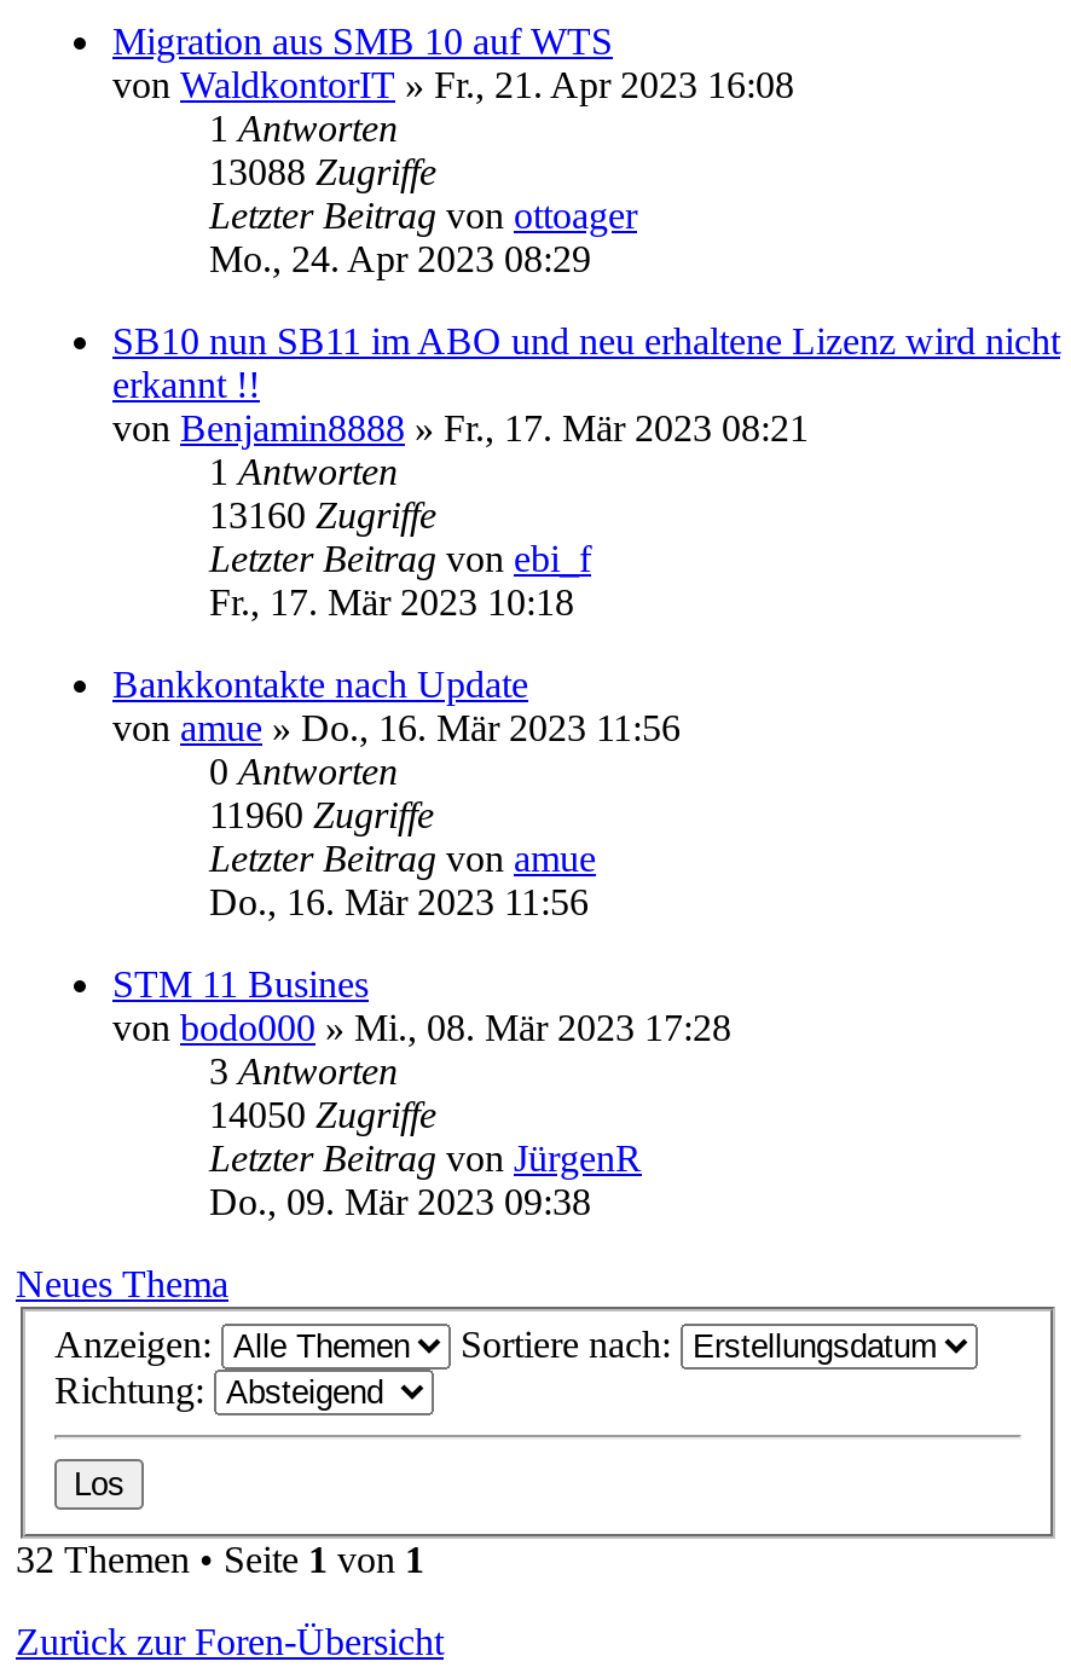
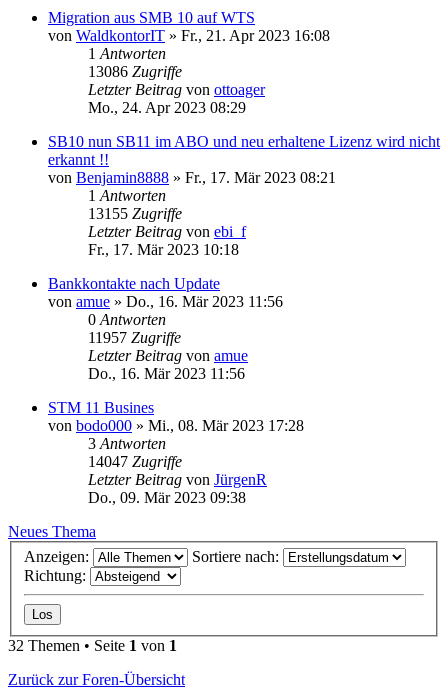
- 13088 Zugriffe
+ 13086 Zugriffe

- 13160 Zugriffe
+ 13155 Zugriffe

- 11960 Zugriffe
+ 11957 Zugriffe

- 14050 Zugriffe
+ 14047 Zugriffe
